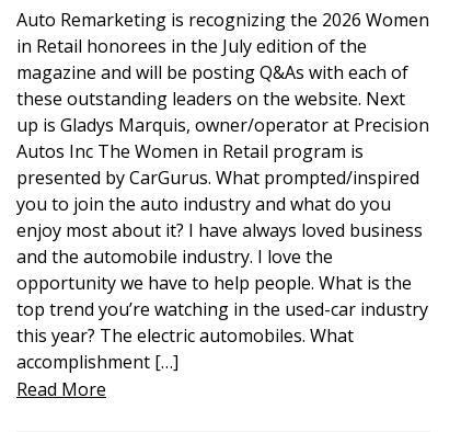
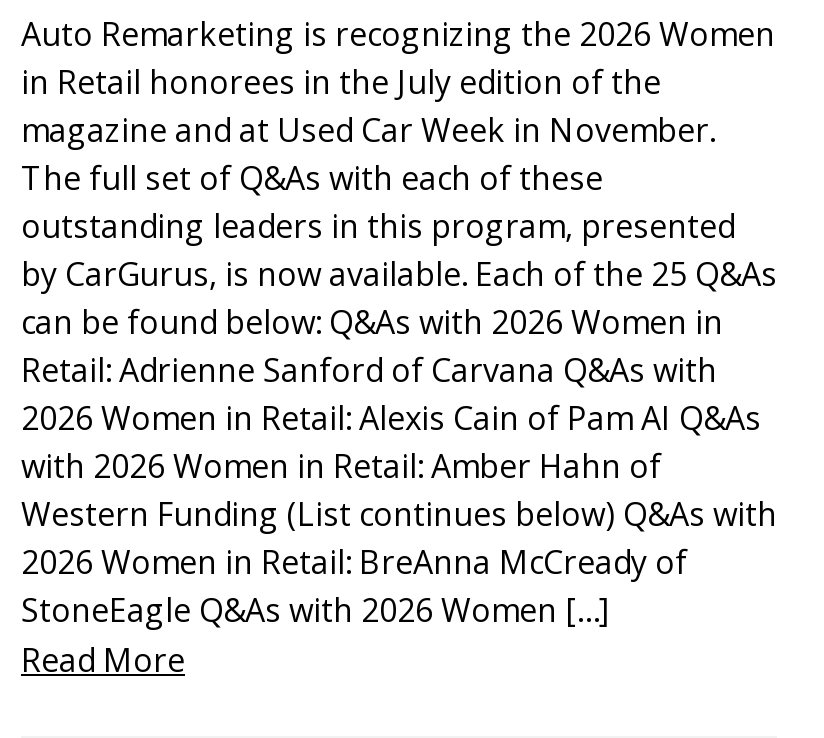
- magazine and will be posting Q&As with each of
- these outstanding leaders on the website. Next
- up is Gladys Marquis, owner/operator at Precision
- Autos Inc The Women in Retail program is
- presented by CarGurus. What prompted/inspired
- you to join the auto industry and what do you
- enjoy most about it? I have always loved business
- and the automobile industry. I love the
- opportunity we have to help people. What is the
- top trend you’re watching in the used-car industry
- this year? The electric automobiles. What
- accomplishment […]
+ magazine and at Used Car Week in November.
+ The full set of Q&As with each of these
+ outstanding leaders in this program, presented
+ by CarGurus, is now available. Each of the 25 Q&As
+ can be found below: Q&As with 2026 Women in
+ Retail: Adrienne Sanford of Carvana Q&As with
+ 2026 Women in Retail: Alexis Cain of Pam AI Q&As
+ with 2026 Women in Retail: Amber Hahn of
+ Western Funding (List continues below) Q&As with
+ 2026 Women in Retail: BreAnna McCready of
+ StoneEagle Q&As with 2026 Women […]
